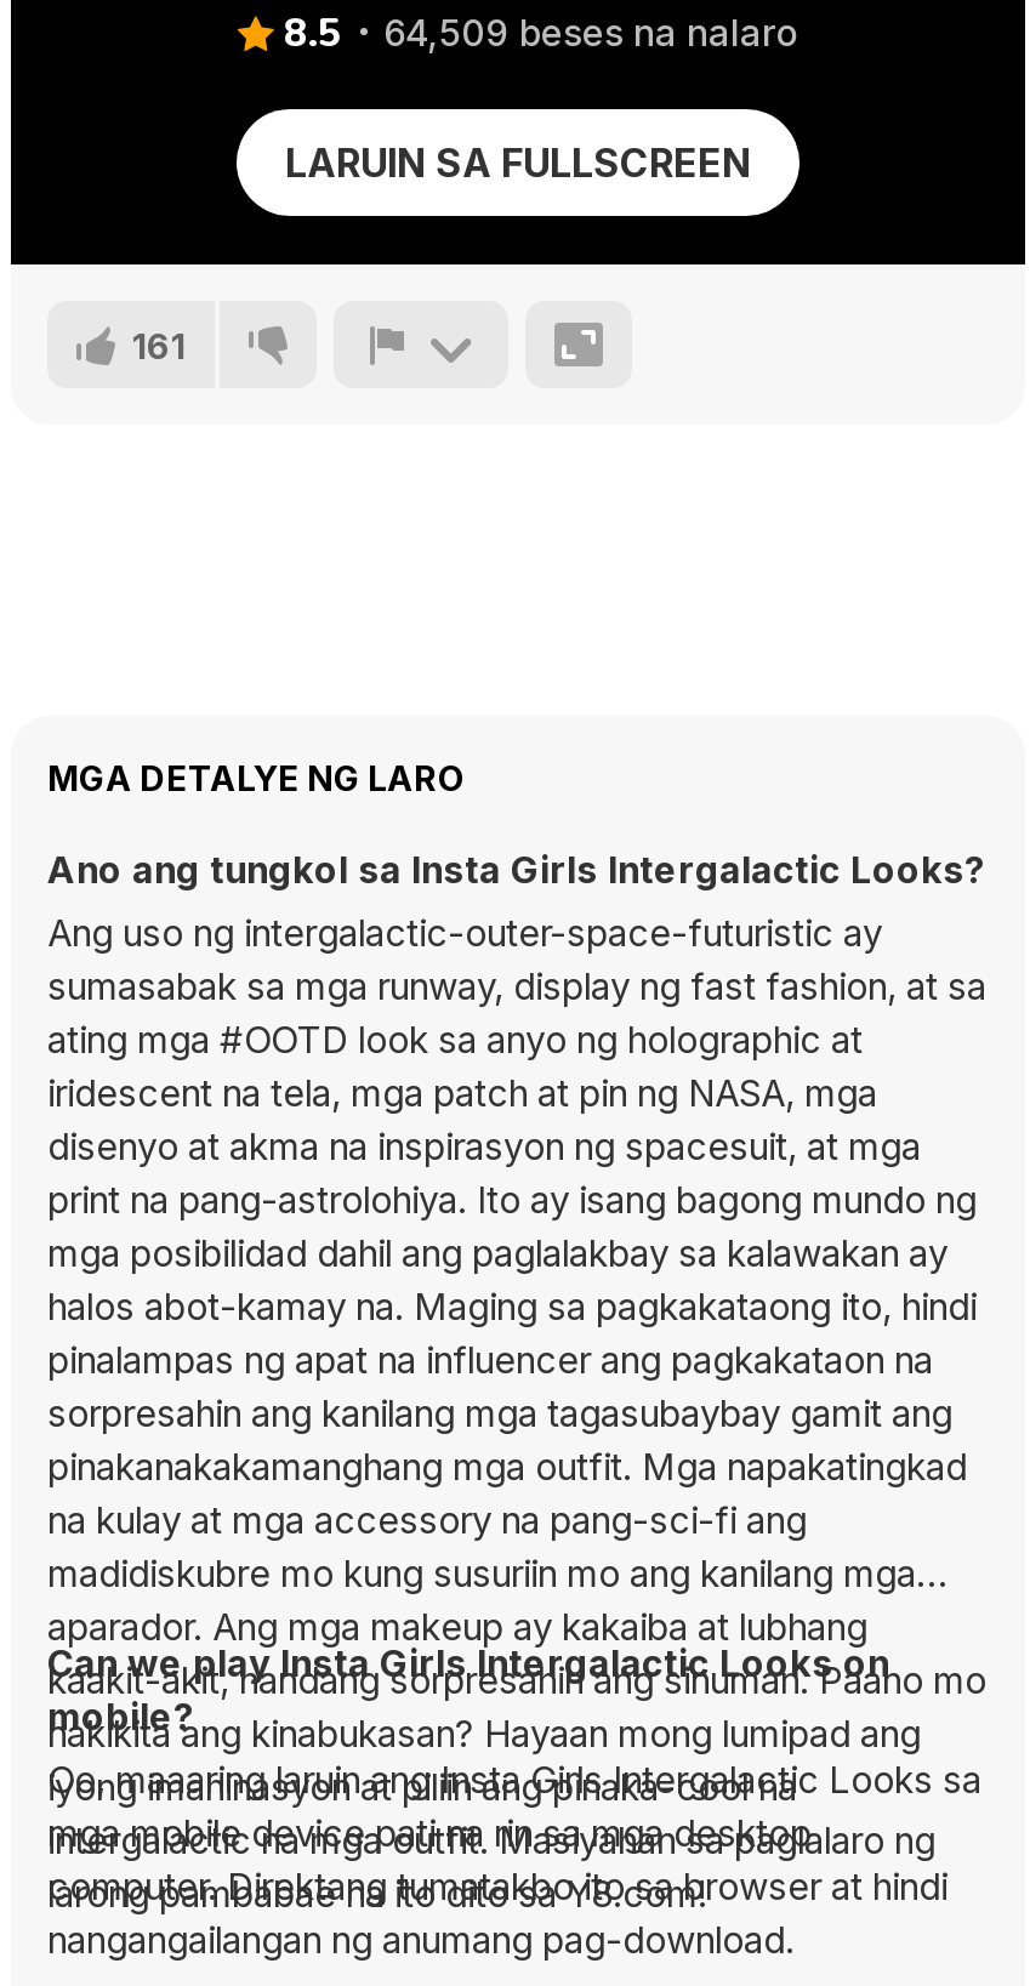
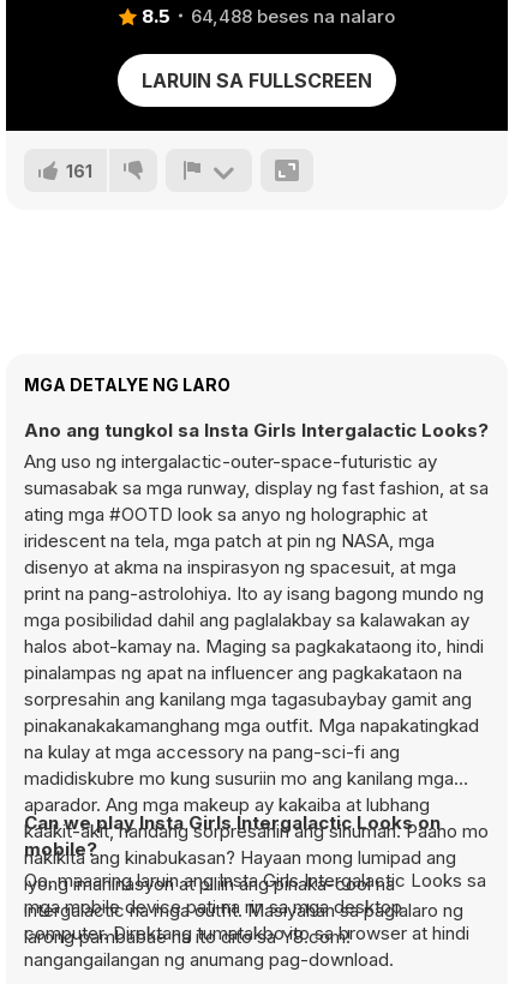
- 64,509 beses na nalaro
+ 64,488 beses na nalaro
